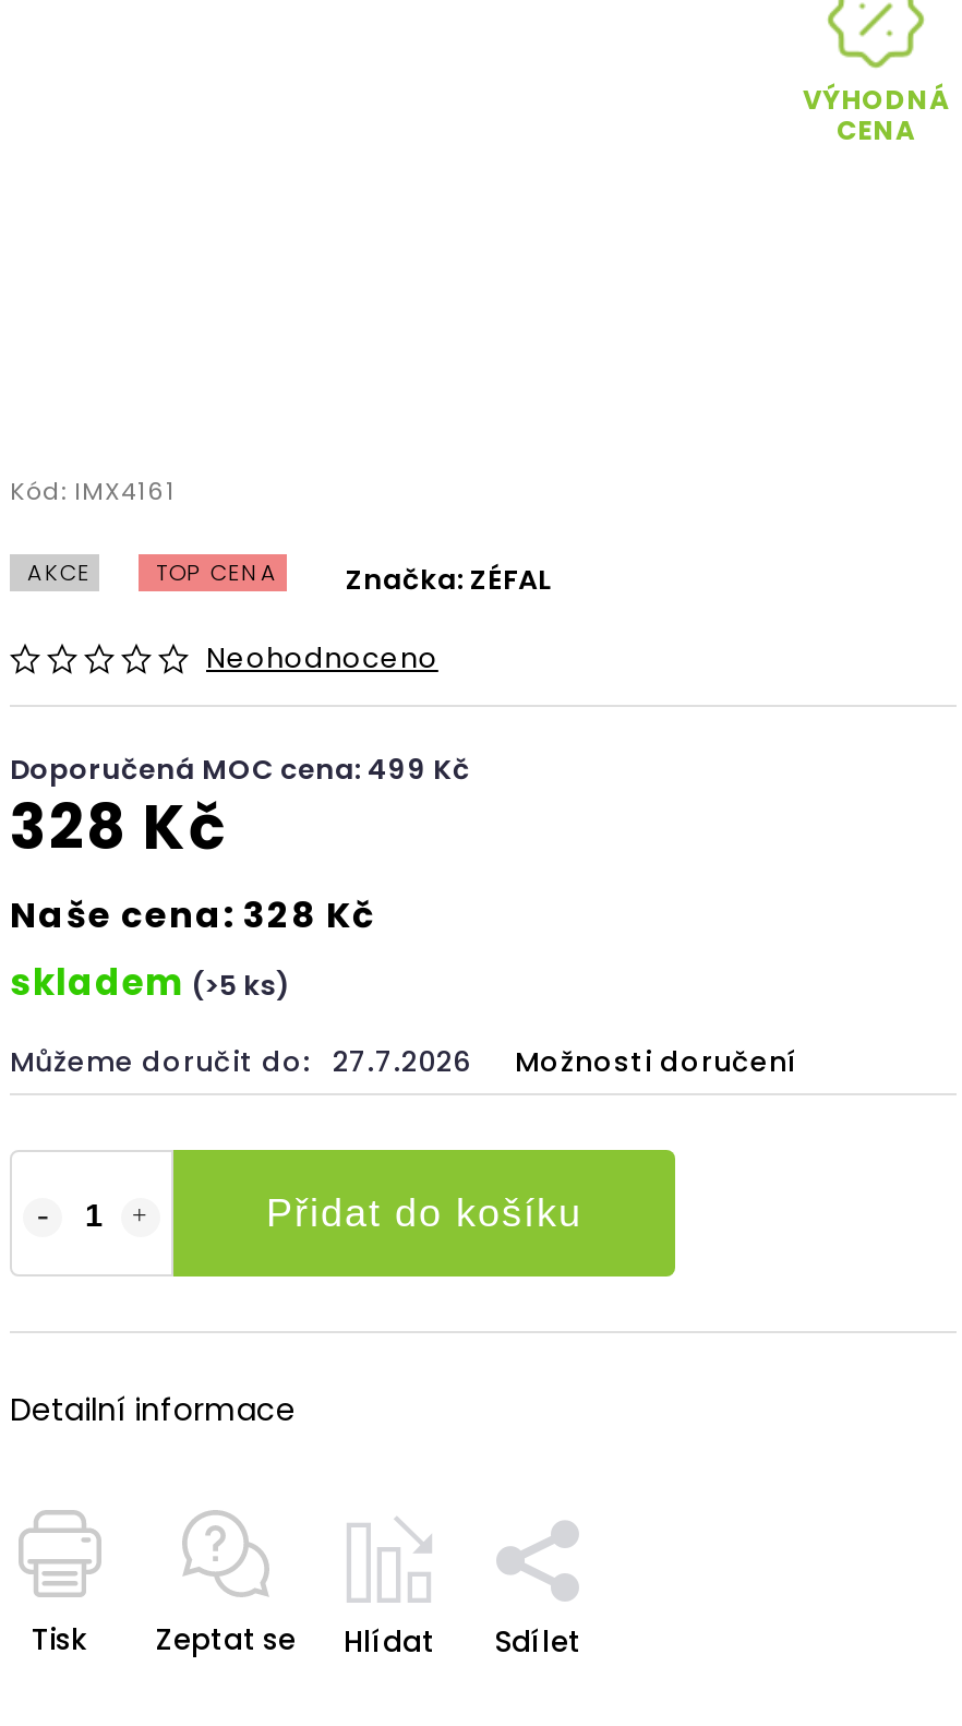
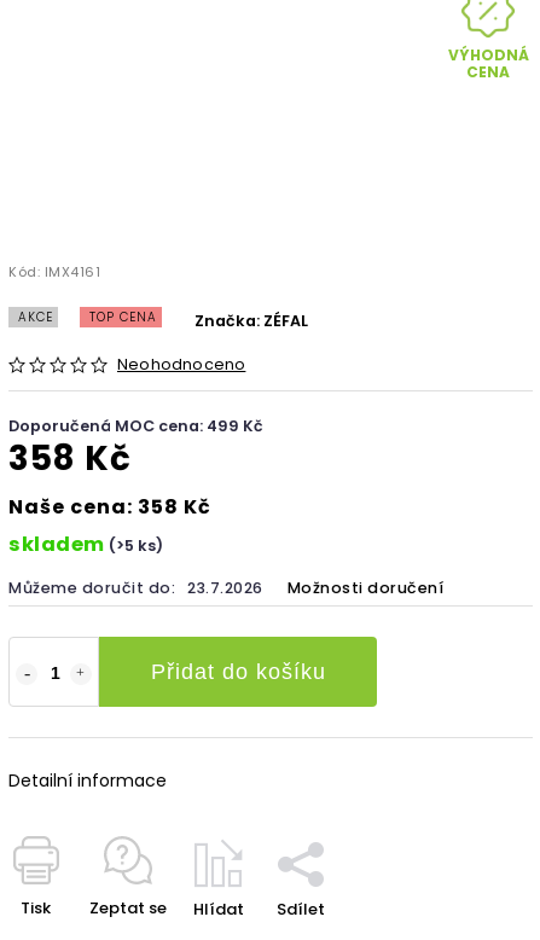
- 328 Kč
+ 358 Kč

- Naše cena: 328 Kč
+ Naše cena: 358 Kč

- Můžeme doručit do: 27.7.2026
+ Můžeme doručit do: 23.7.2026
